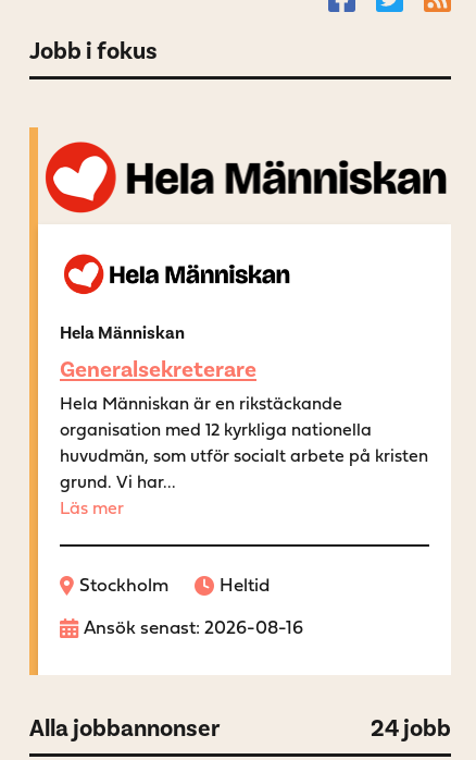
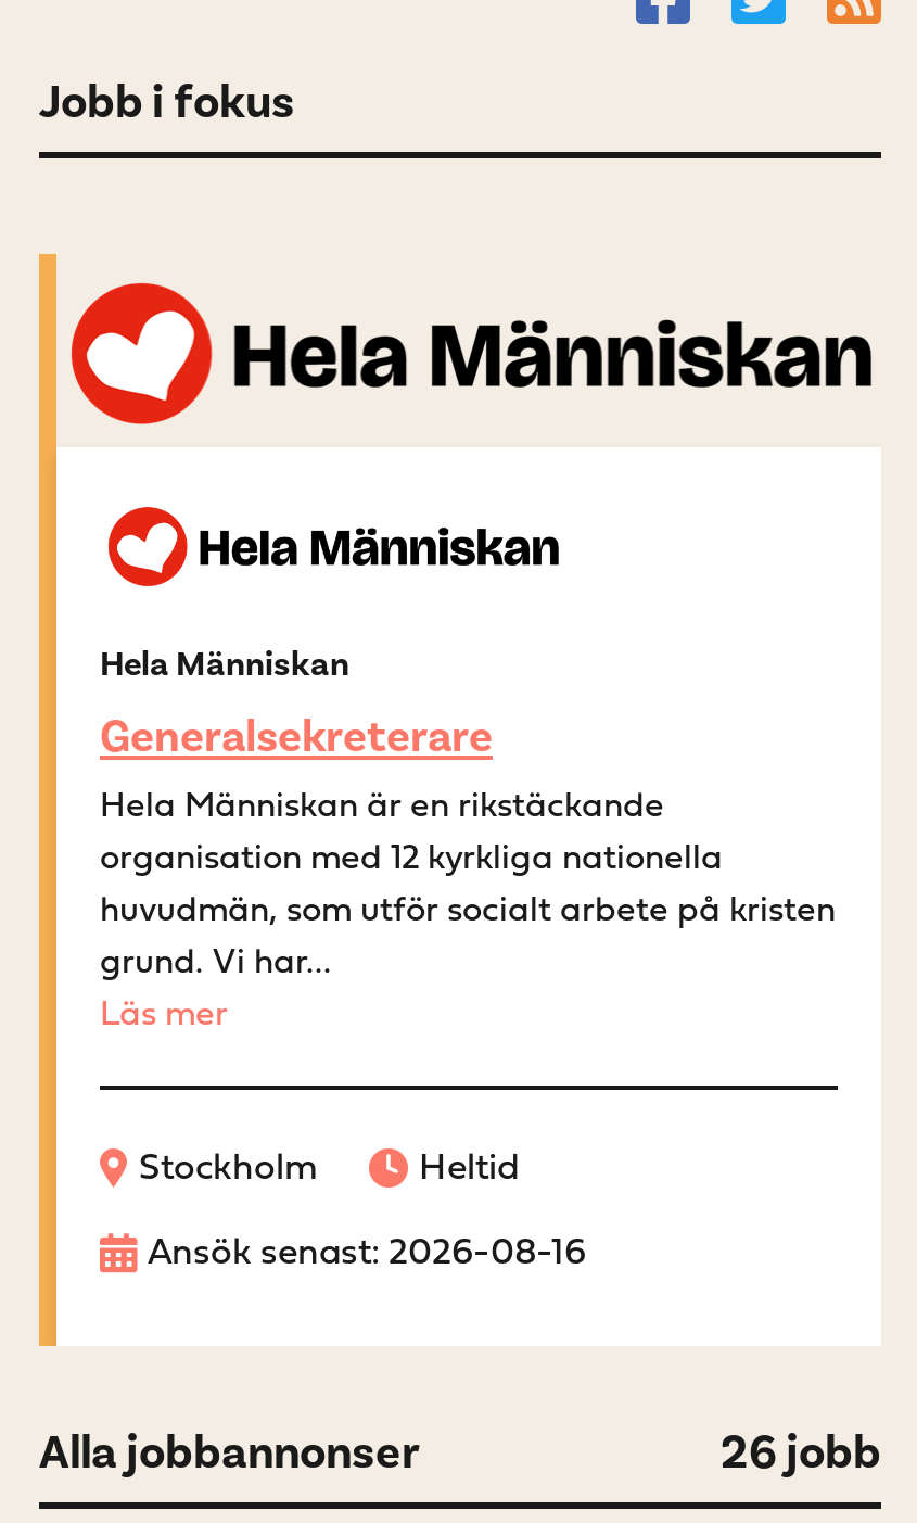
- 24 jobb
+ 26 jobb
